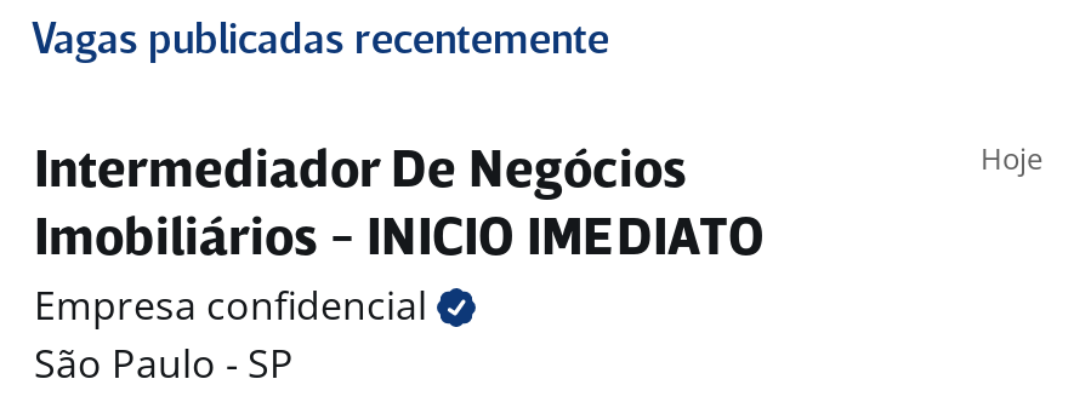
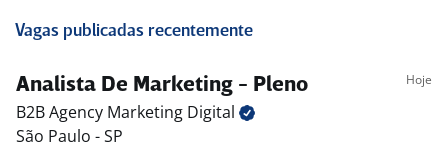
- Intermediador De Negócios
- Imobiliários - INICIO IMEDIATO
+ Analista De Marketing - Pleno

- Empresa confidencial
+ B2B Agency Marketing Digital
